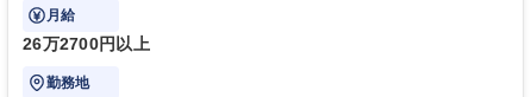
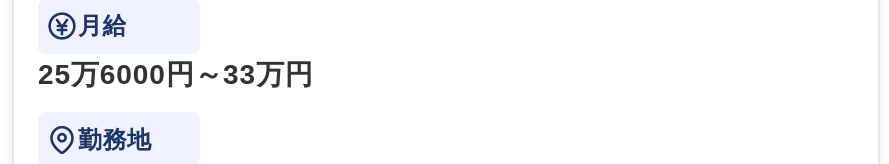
- 26万2700円以上
+ 25万6000円～33万円
